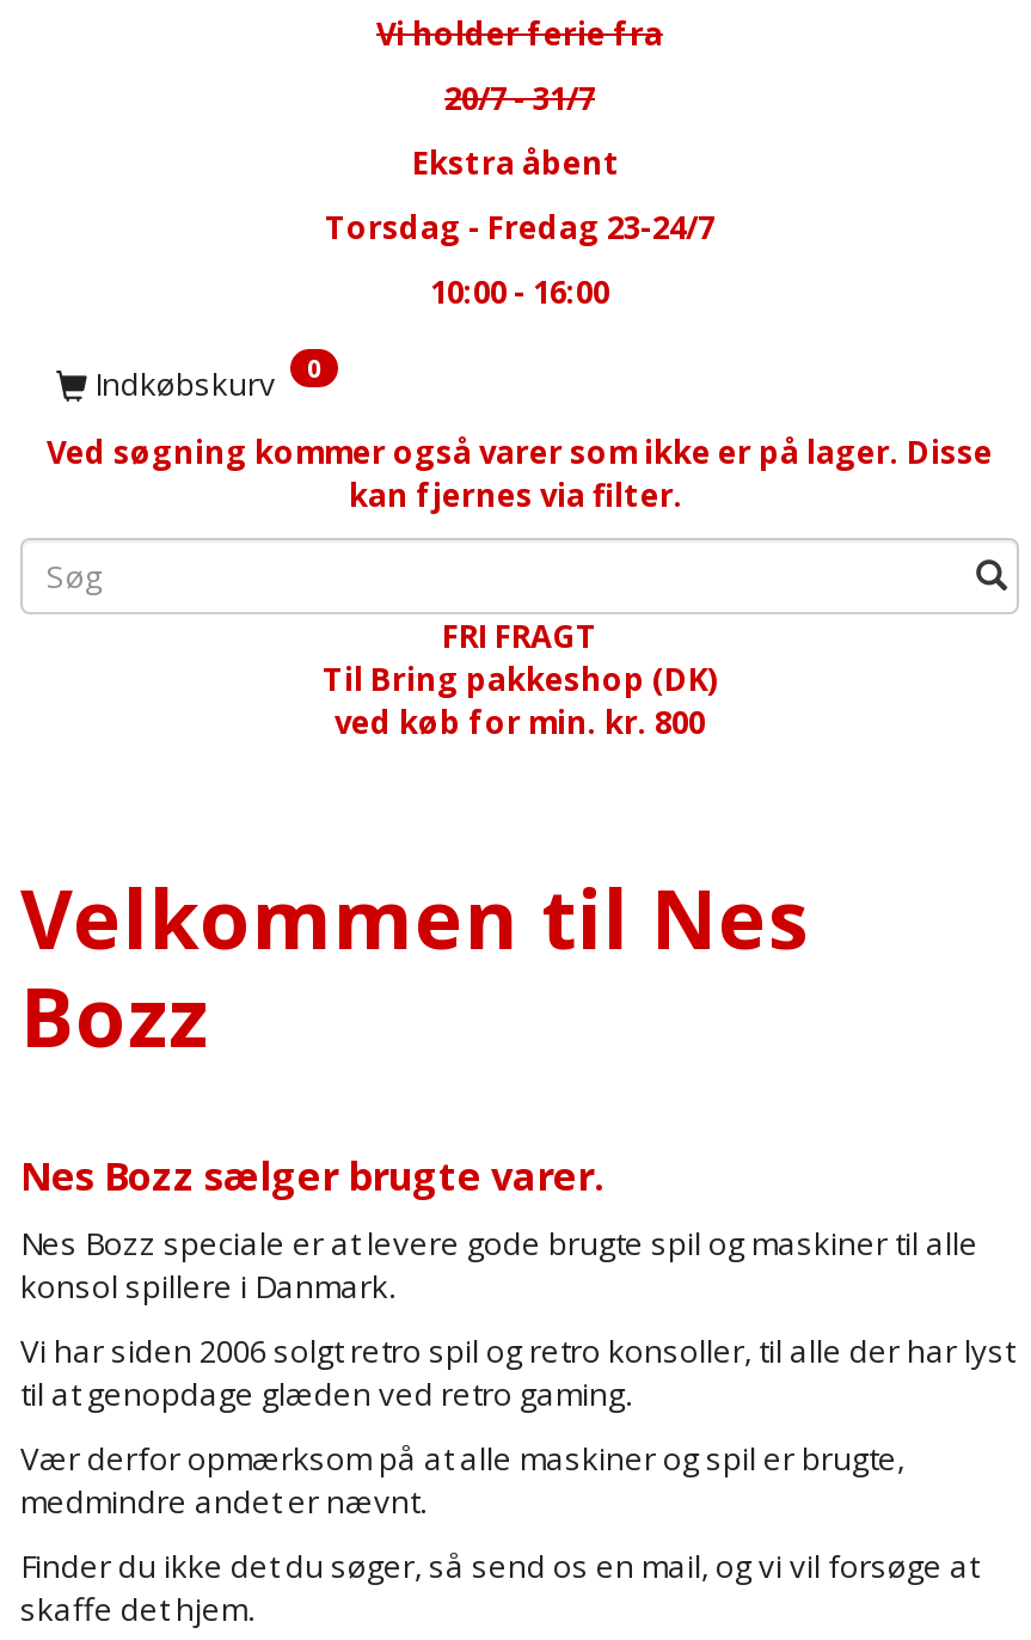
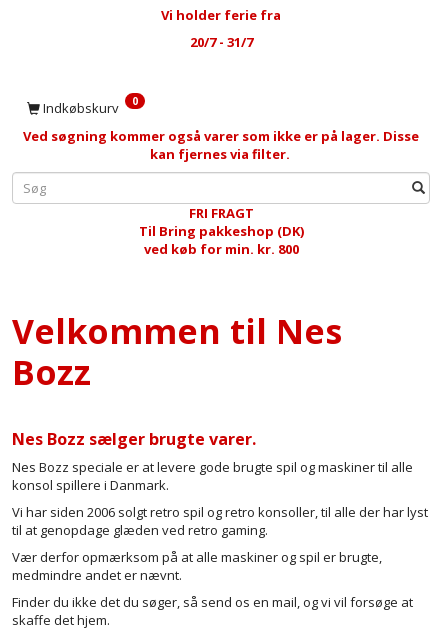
- Ekstra åbent
- Torsdag - Fredag 23-24/7
- 10:00 - 16:00
